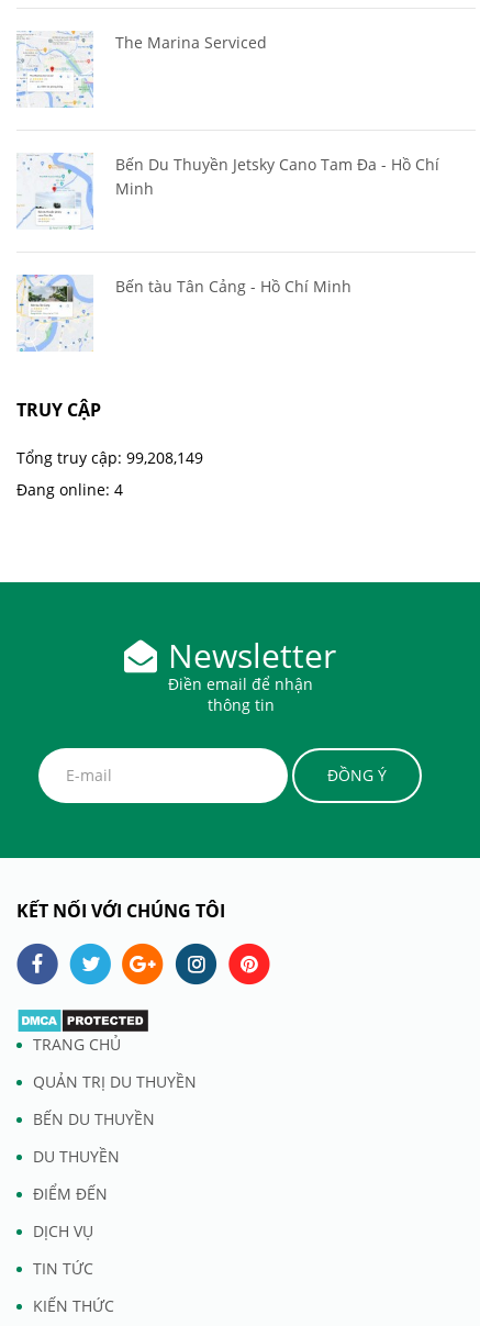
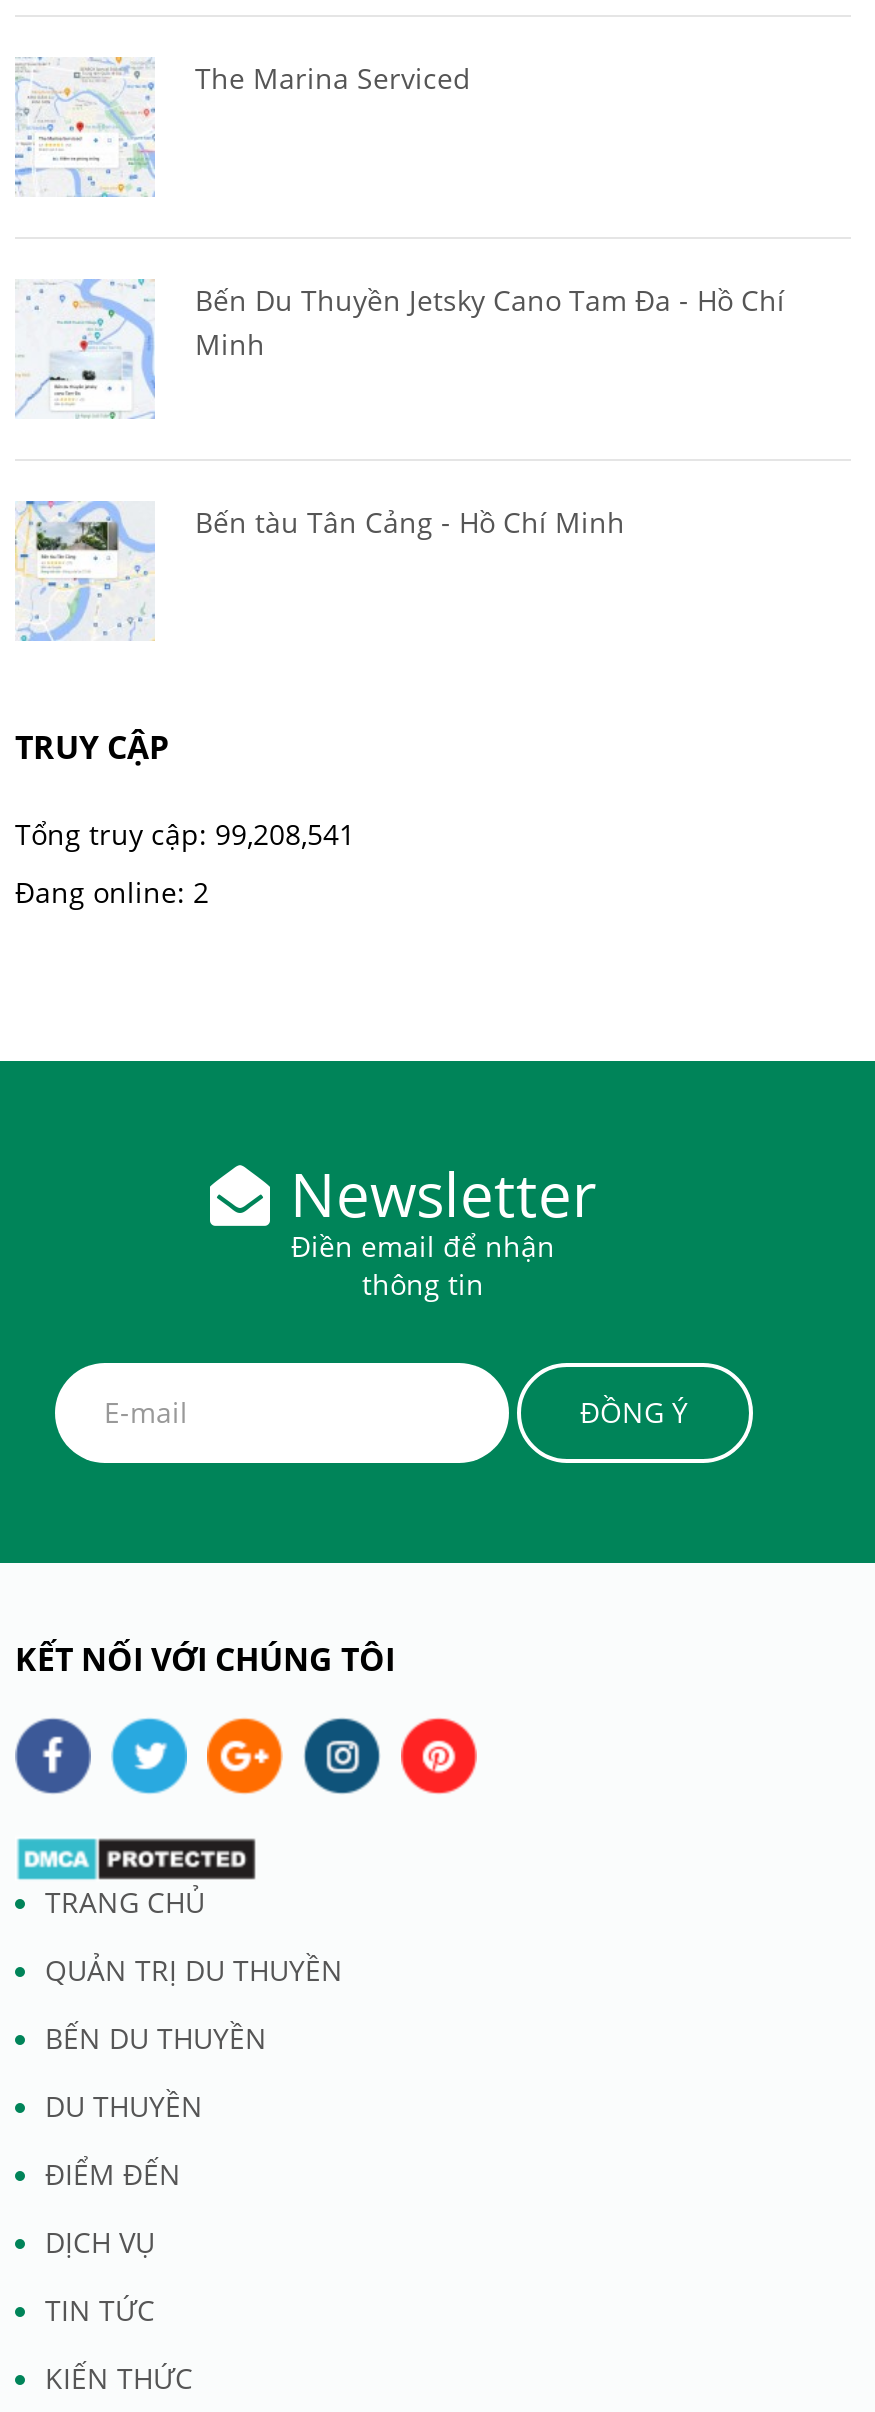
- Tổng truy cập: 99,208,149
+ Tổng truy cập: 99,208,541

- Đang online: 4
+ Đang online: 2
